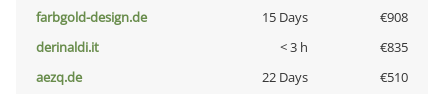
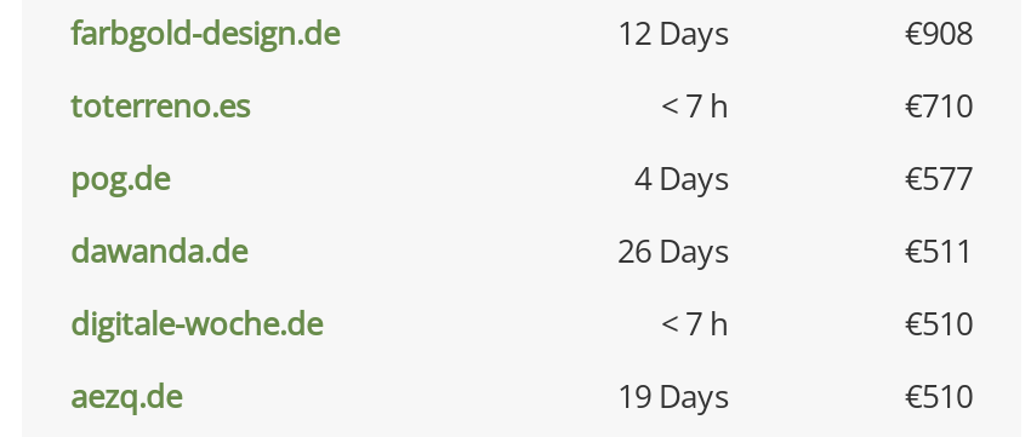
- 15 Days
+ 12 Days

- derinaldi.it
- < 3 h
- €835
+ toterreno.es
+ < 7 h
+ €710
+ pog.de
+ 4 Days
+ €577
+ dawanda.de
+ 26 Days
+ €511
+ digitale-woche.de
+ < 7 h
+ €510

- 22 Days
+ 19 Days
